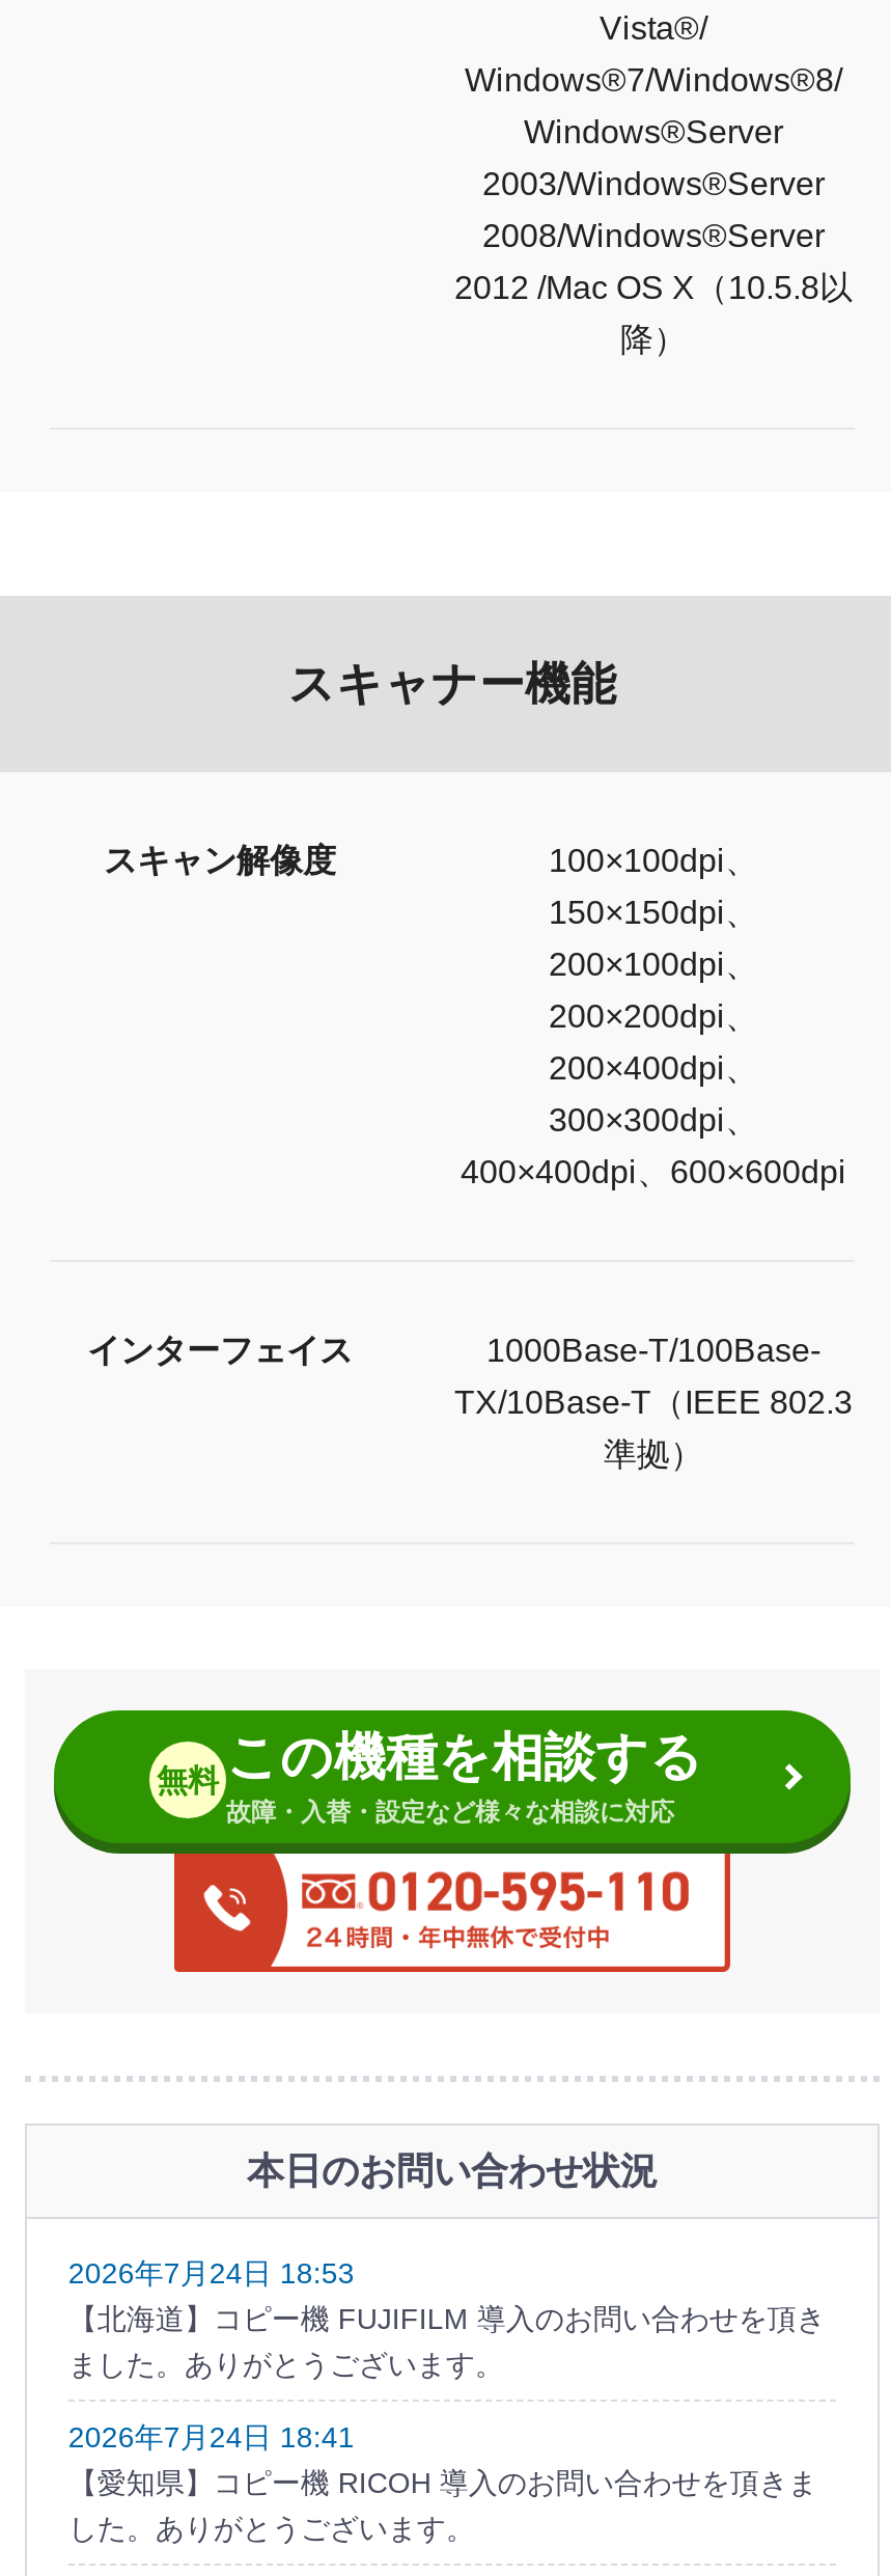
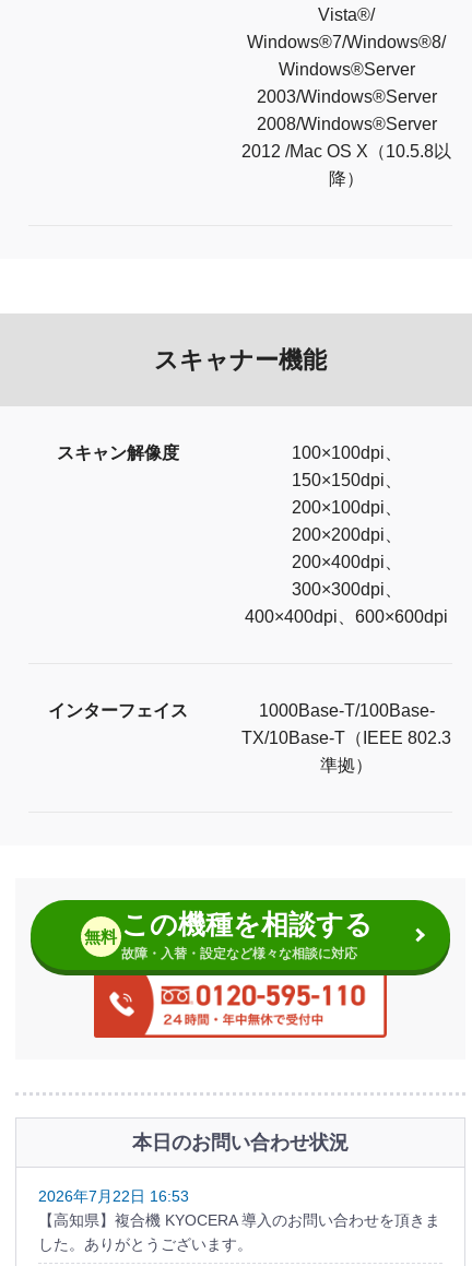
- 2026年7月24日 18:53
- 【北海道】コピー機 FUJIFILM 導入のお問い合わせを頂き
- ました。ありがとうございます。
- 2026年7月24日 18:41
- 【愛知県】コピー機 RICOH 導入のお問い合わせを頂きま
+ 2026年7月22日 16:53
+ 【高知県】複合機 KYOCERA 導入のお問い合わせを頂きま
